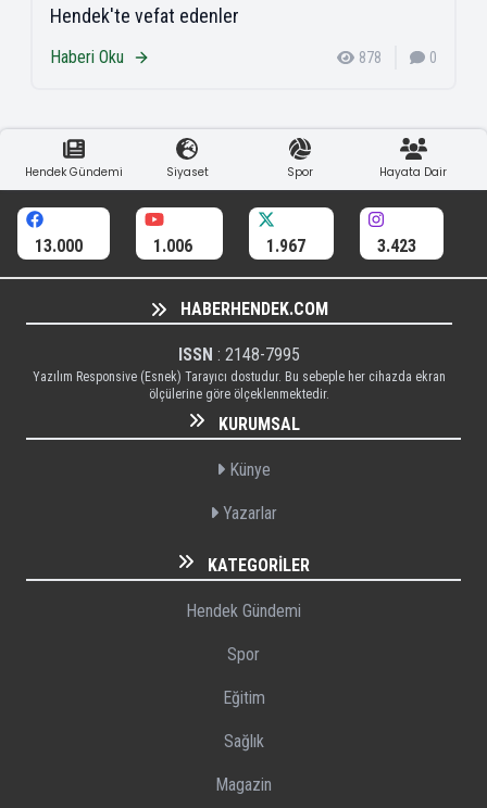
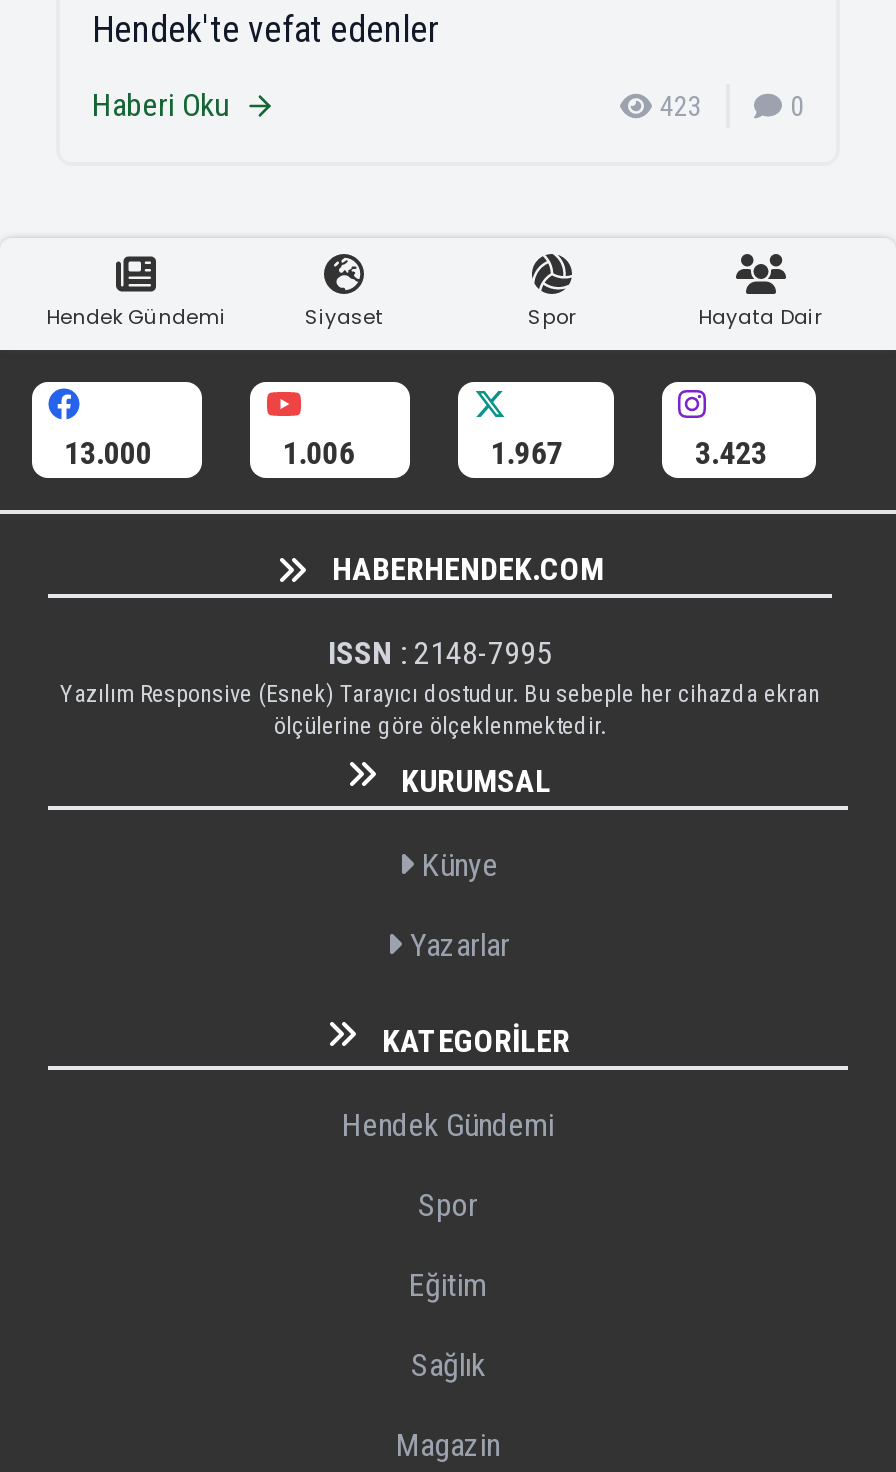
- 878
+ 423
